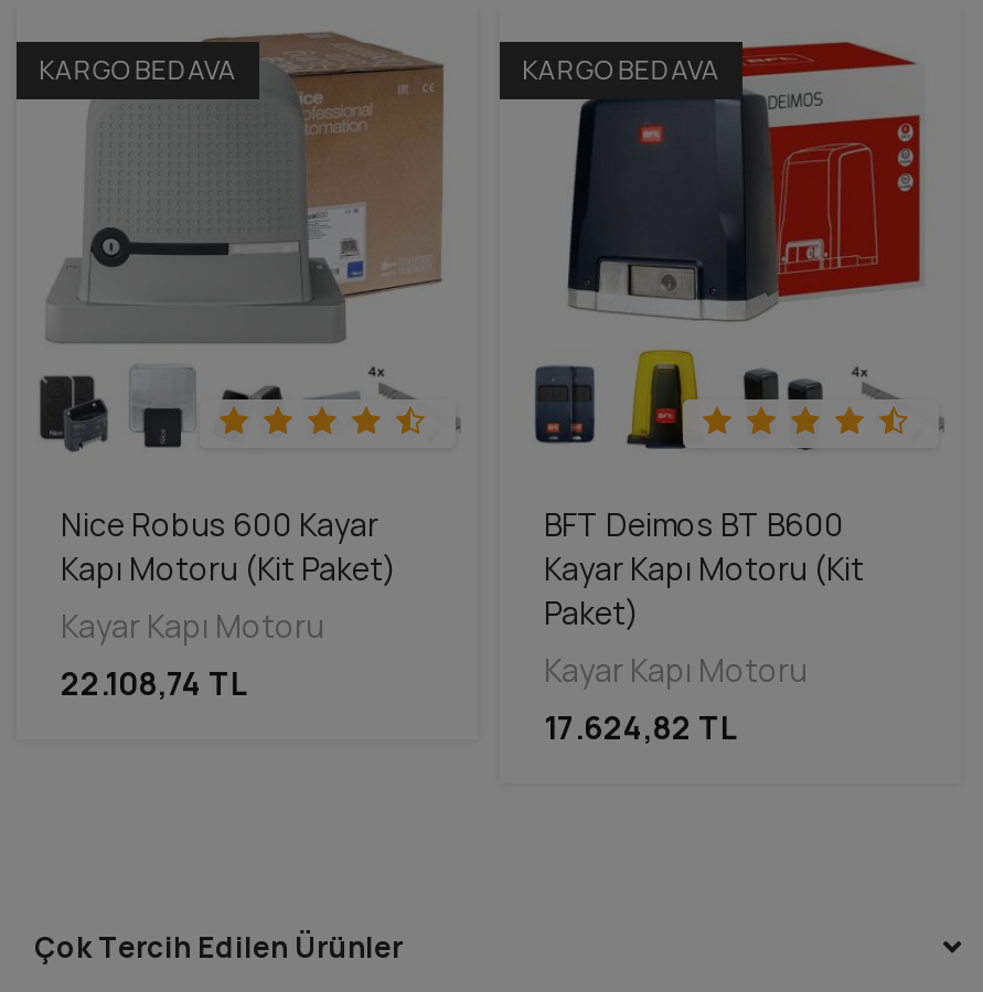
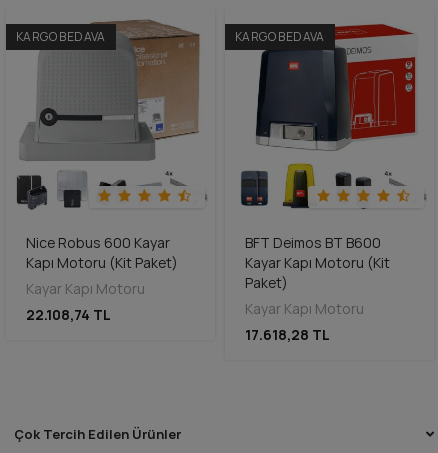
- 17.624,82 TL
+ 17.618,28 TL
